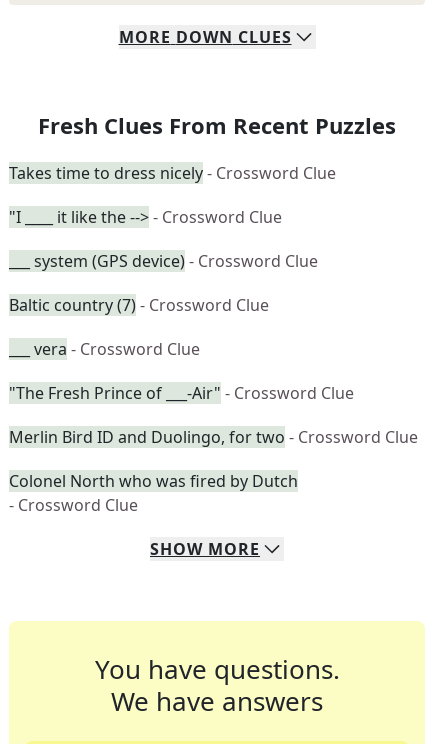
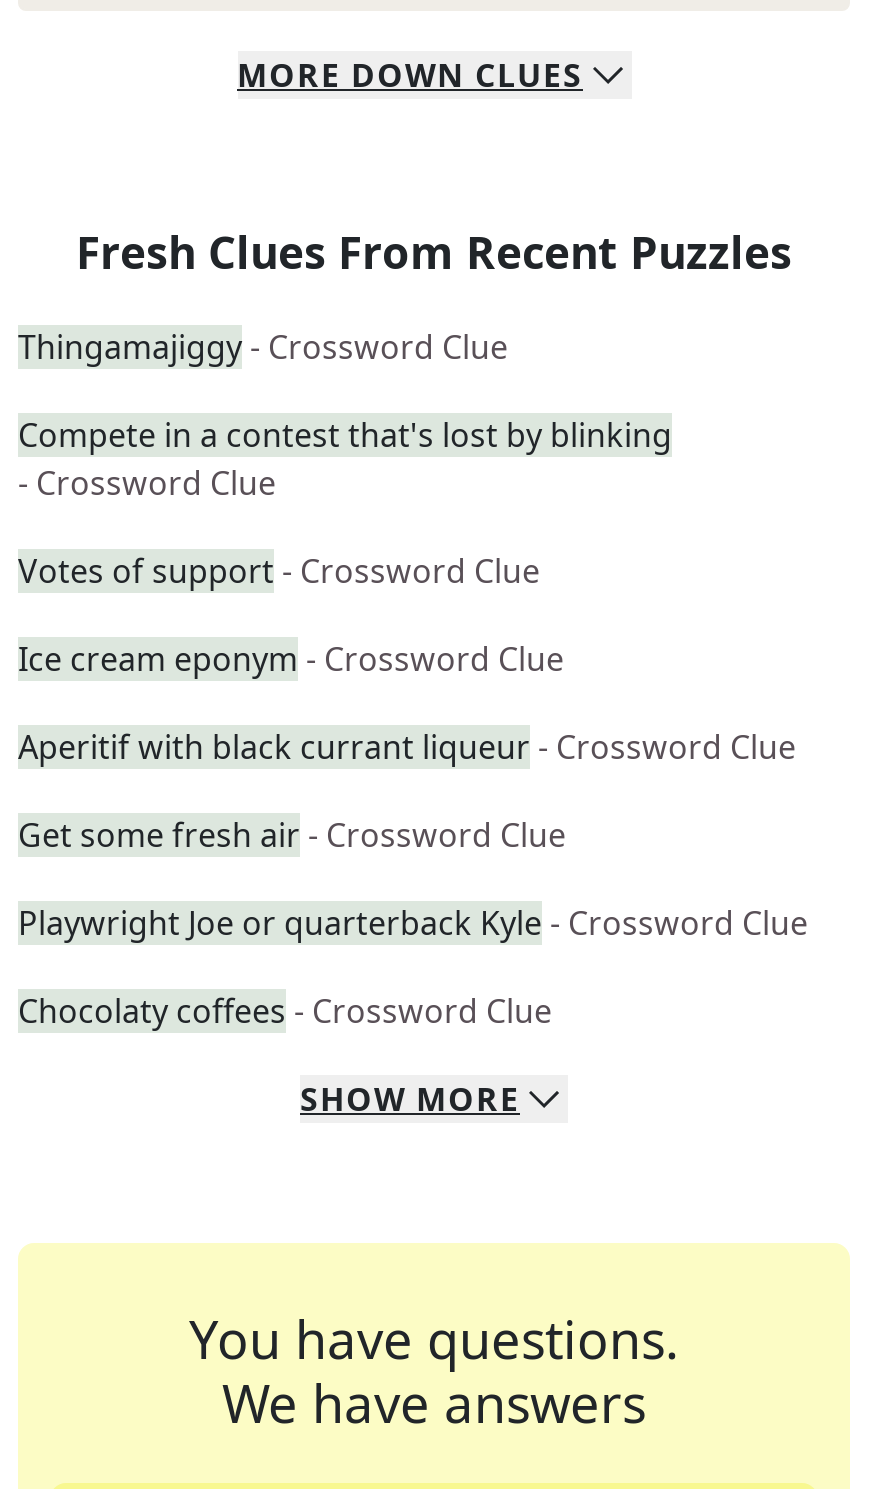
- Takes time to dress nicely - Crossword Clue
- "I ____ it like the --> - Crossword Clue
- ___ system (GPS device) - Crossword Clue
- Baltic country (7) - Crossword Clue
- ___ vera - Crossword Clue
- "The Fresh Prince of ___-Air" - Crossword Clue
- Merlin Bird ID and Duolingo, for two - Crossword Clue
- Colonel North who was fired by Dutch
+ Thingamajiggy - Crossword Clue
+ Compete in a contest that's lost by blinking

moved up: - Crossword Clue

+ Votes of support - Crossword Clue
+ Ice cream eponym - Crossword Clue
+ Aperitif with black currant liqueur - Crossword Clue
+ Get some fresh air - Crossword Clue
+ Playwright Joe or quarterback Kyle - Crossword Clue
+ Chocolaty coffees - Crossword Clue
